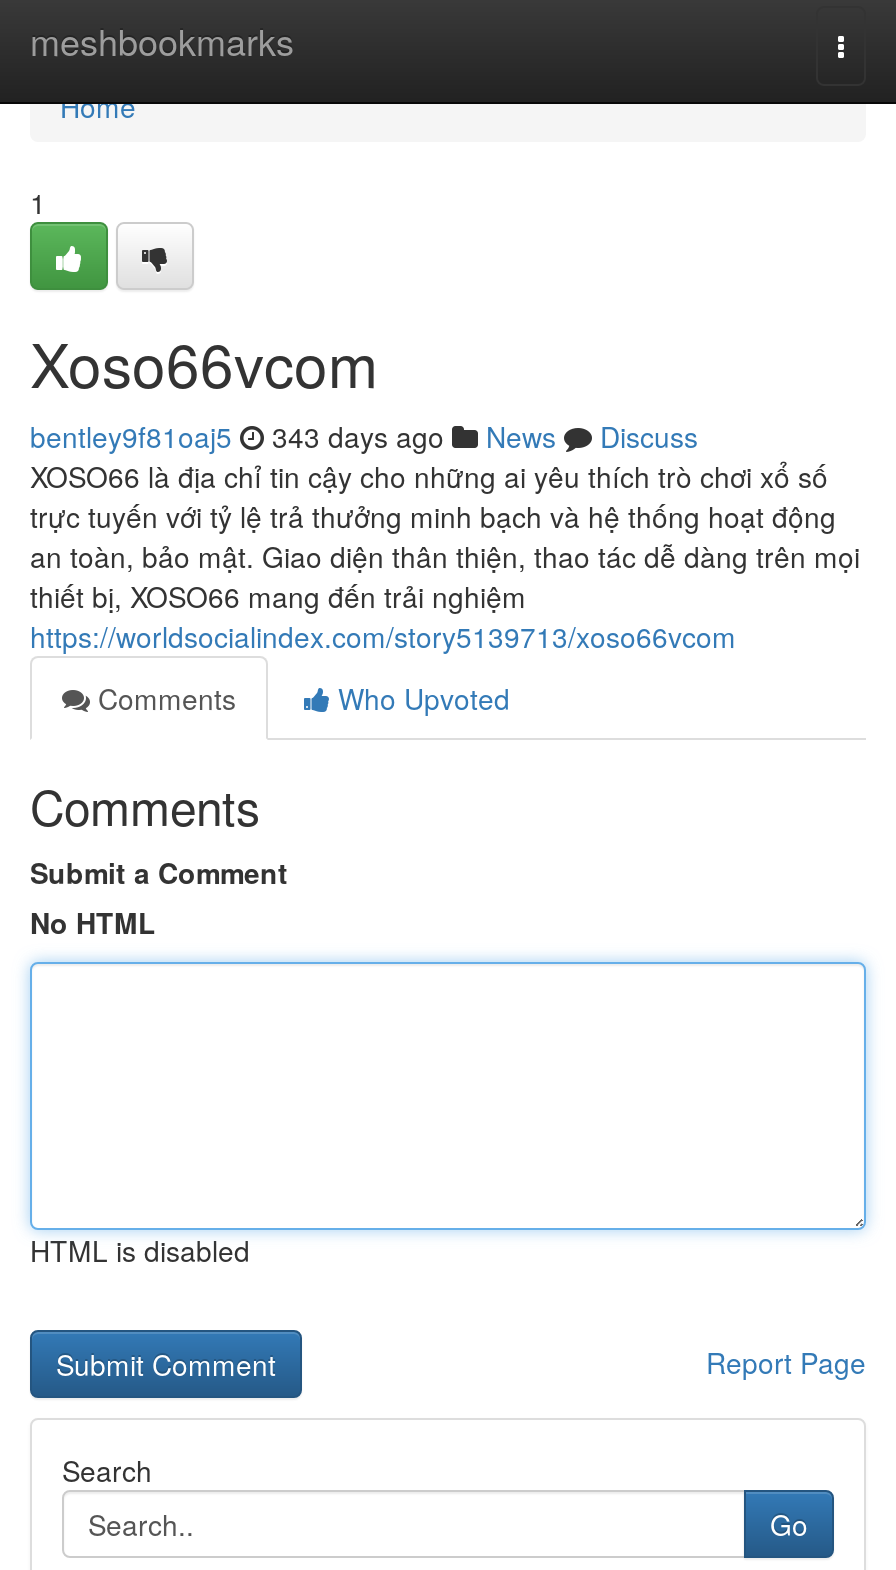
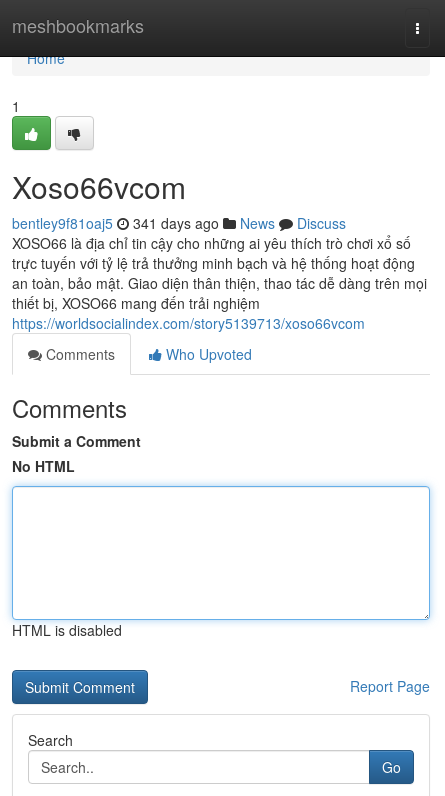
- bentley9f81oaj5 343 days ago News Discuss
+ bentley9f81oaj5 341 days ago News Discuss
